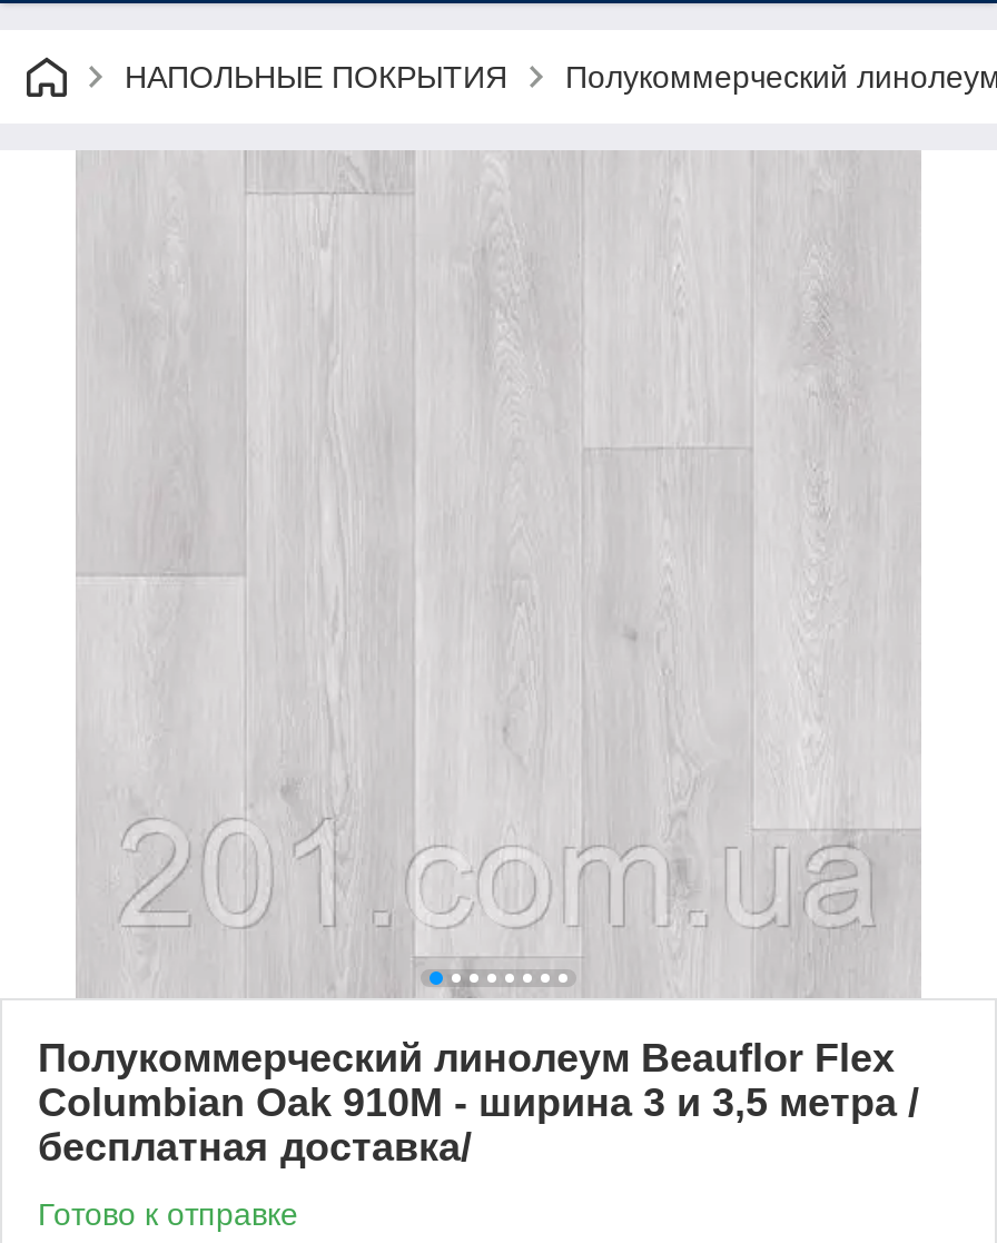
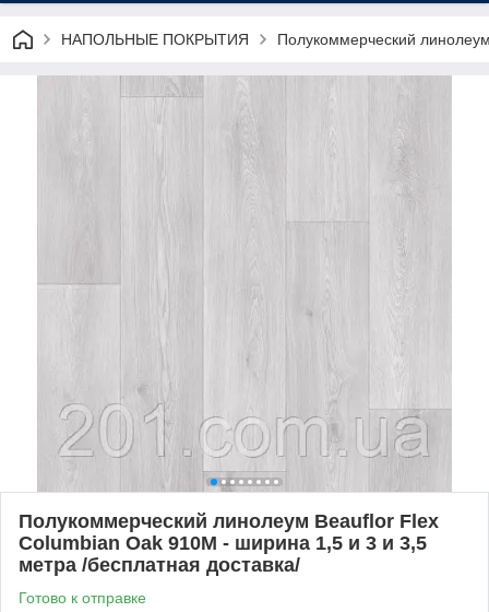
- Columbian Oak 910M - ширина 3 и 3,5 метра /
- бесплатная доставка/
+ Columbian Oak 910M - ширина 1,5 и 3 и 3,5
+ метра /бесплатная доставка/
